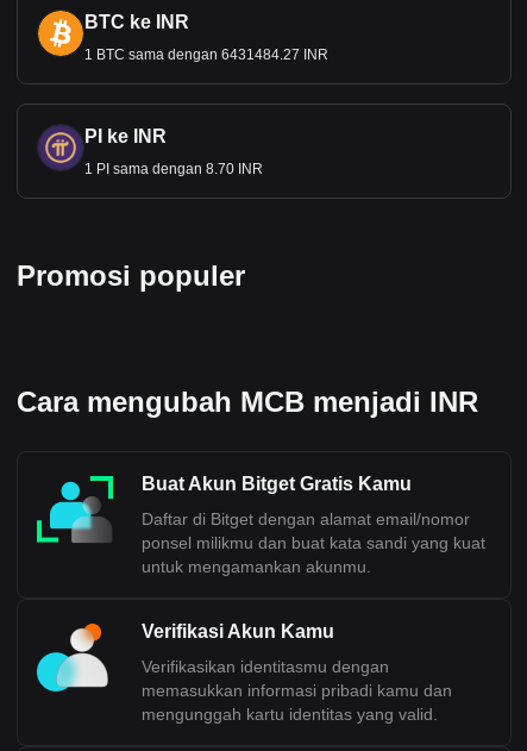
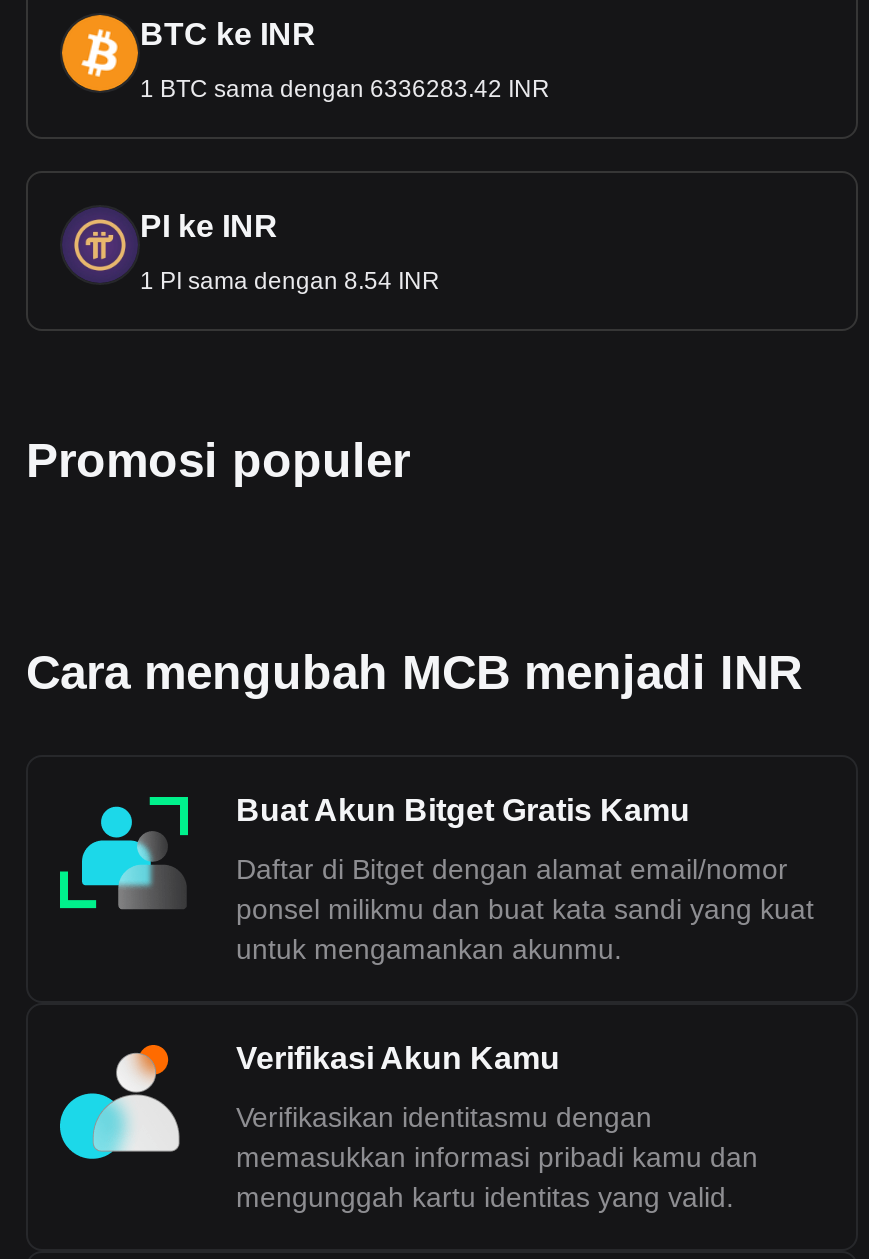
- 1 BTC sama dengan 6431484.27 INR
+ 1 BTC sama dengan 6336283.42 INR

- 1 PI sama dengan 8.70 INR
+ 1 PI sama dengan 8.54 INR
